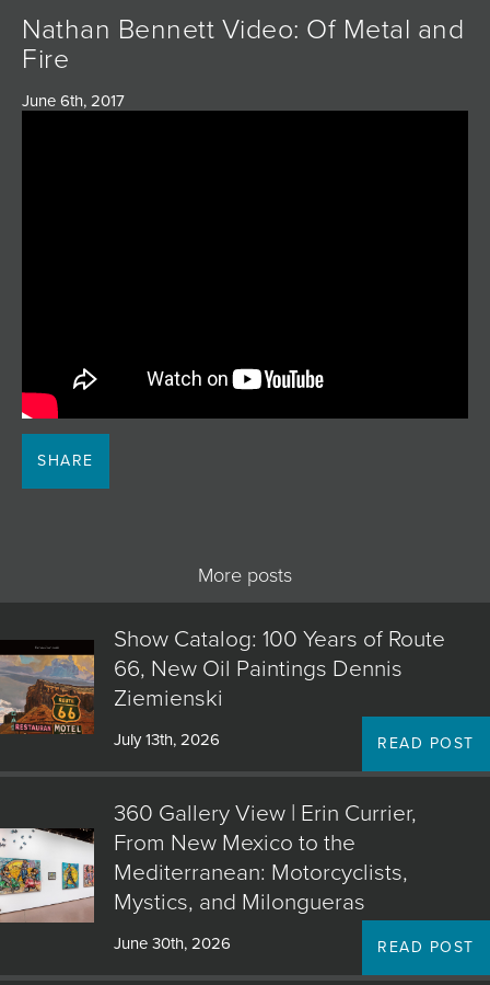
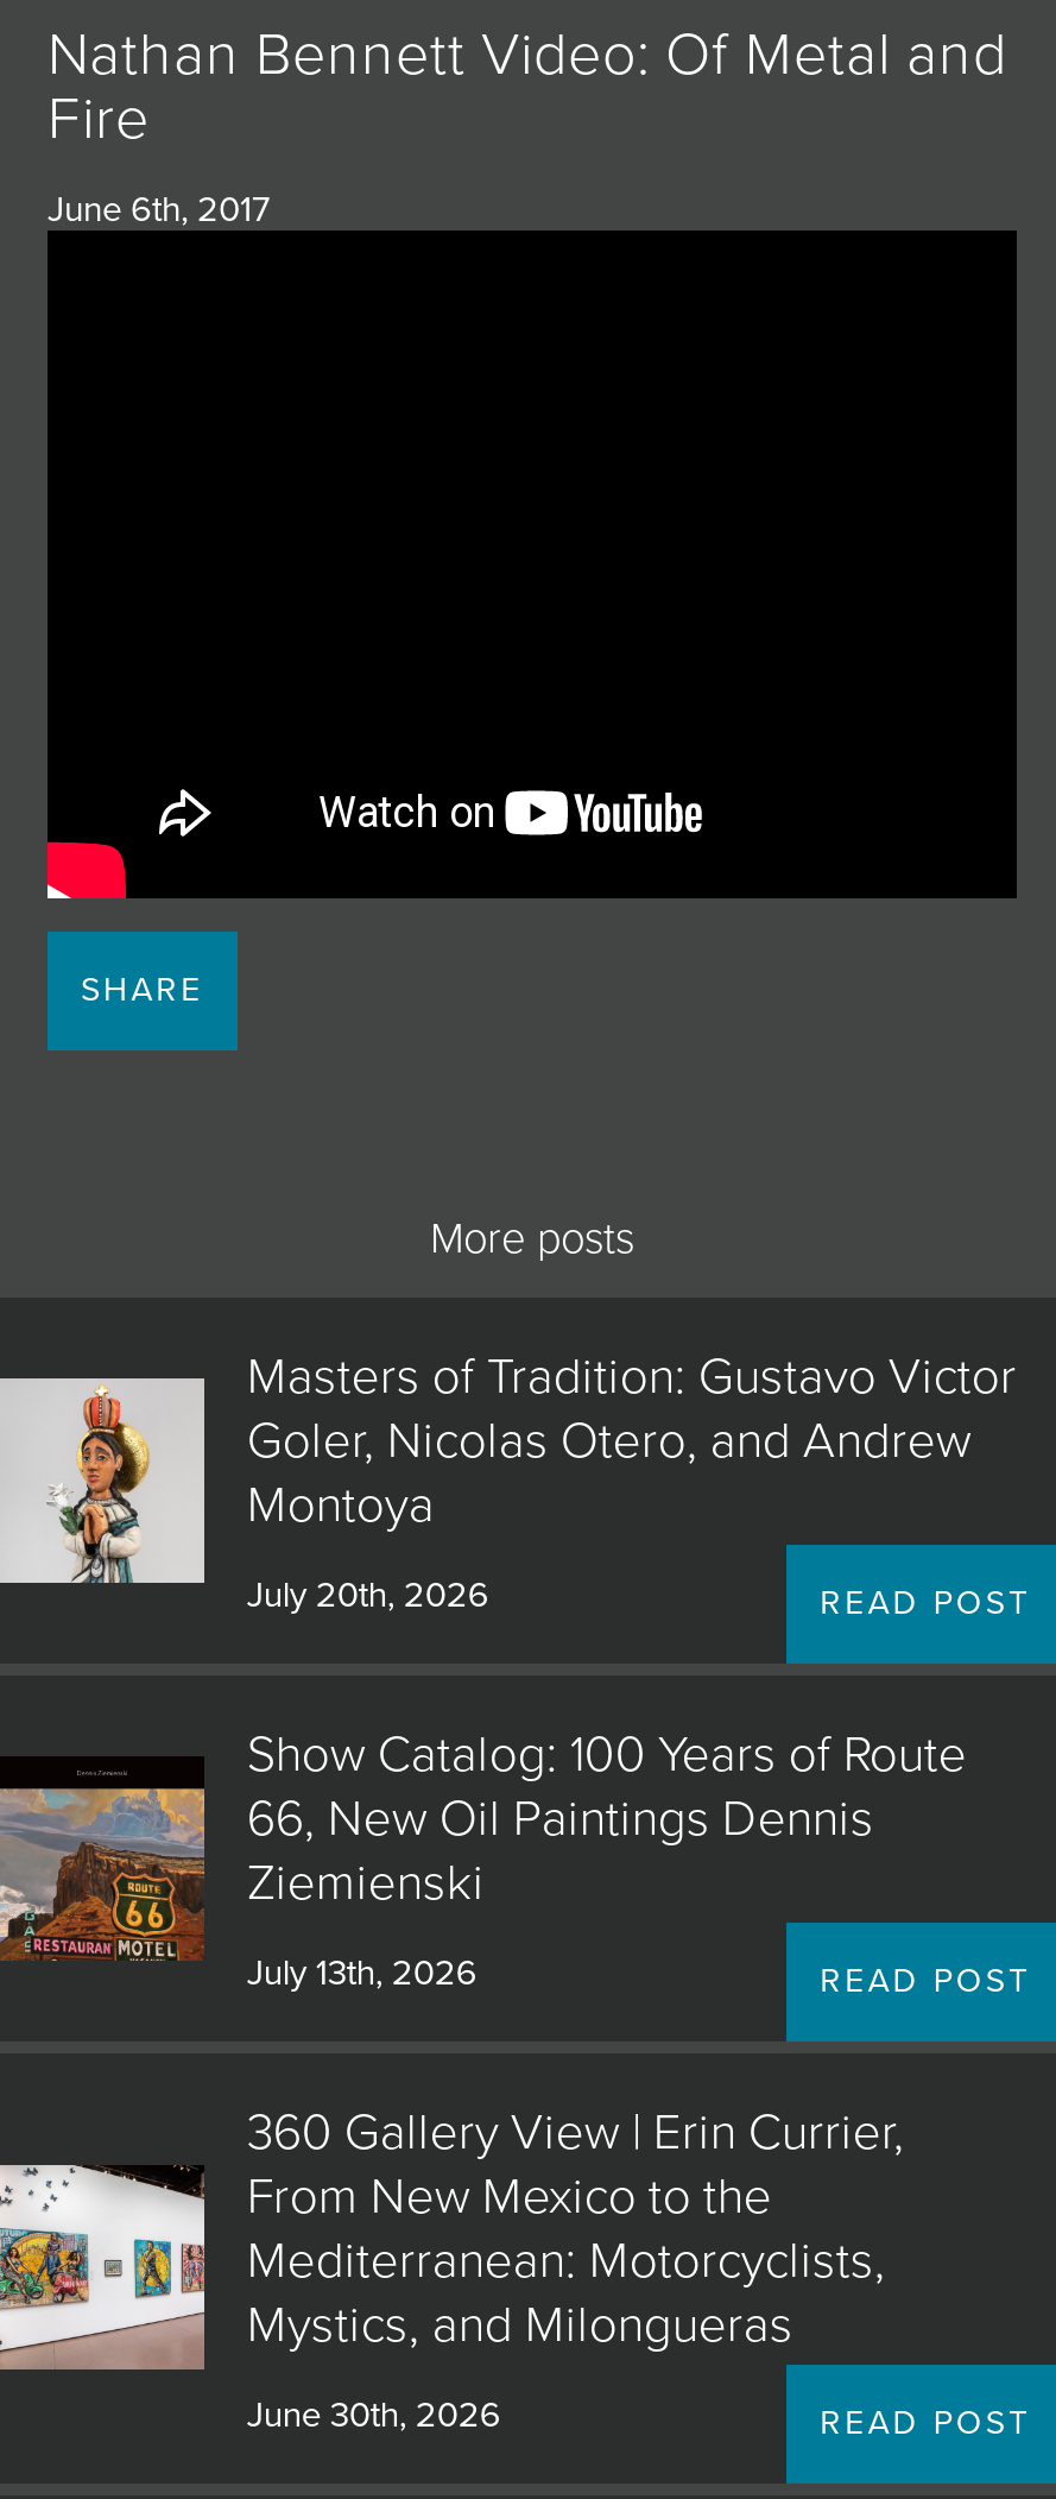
+ [image]
+ Masters of Tradition: Gustavo Victor
+ Goler, Nicolas Otero, and Andrew
+ Montoya
+ July 20th, 2026
+ READ POST
